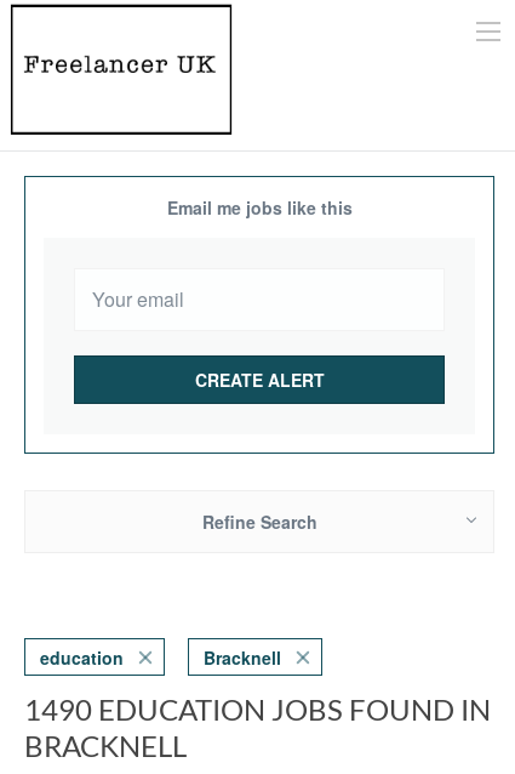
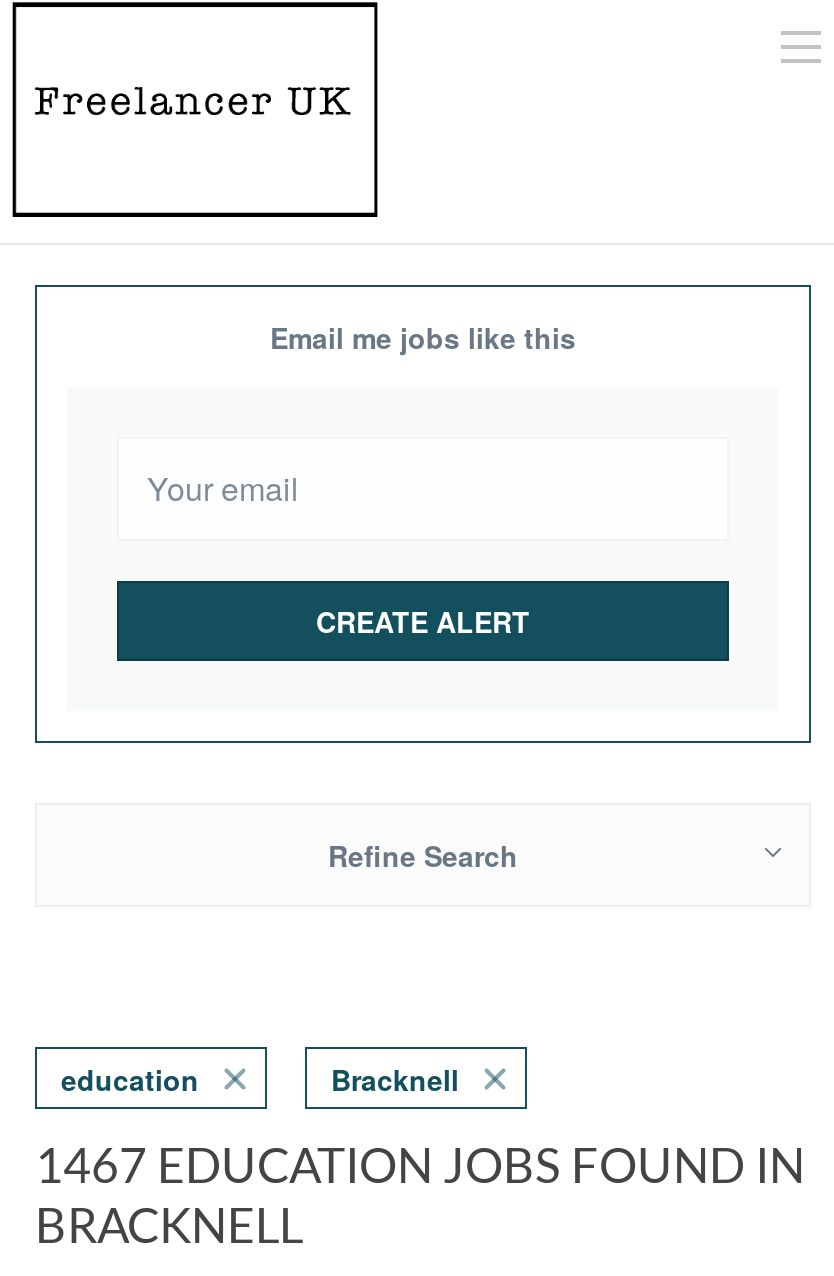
- 1490 EDUCATION JOBS FOUND IN
+ 1467 EDUCATION JOBS FOUND IN
